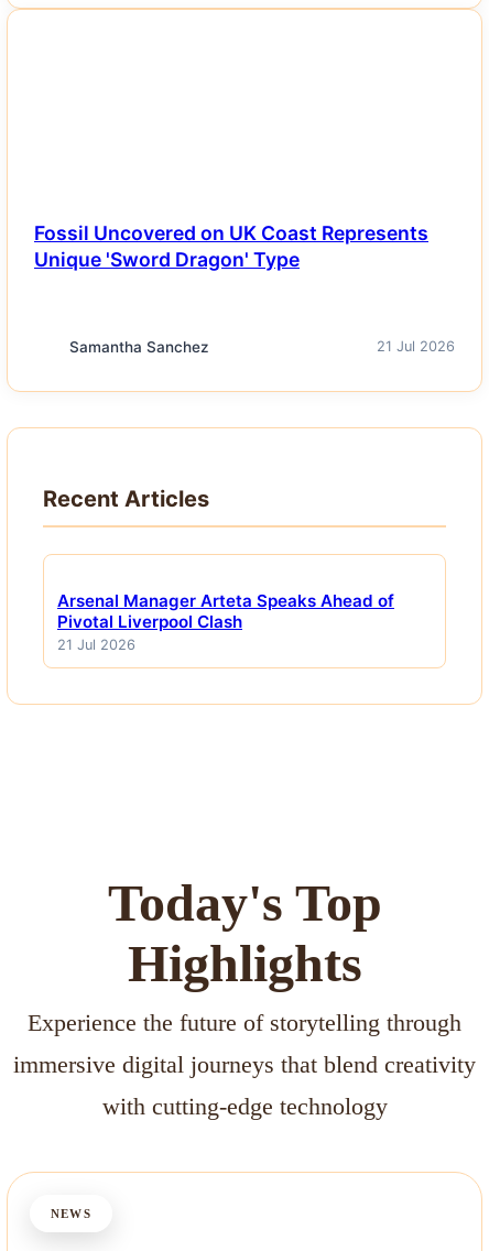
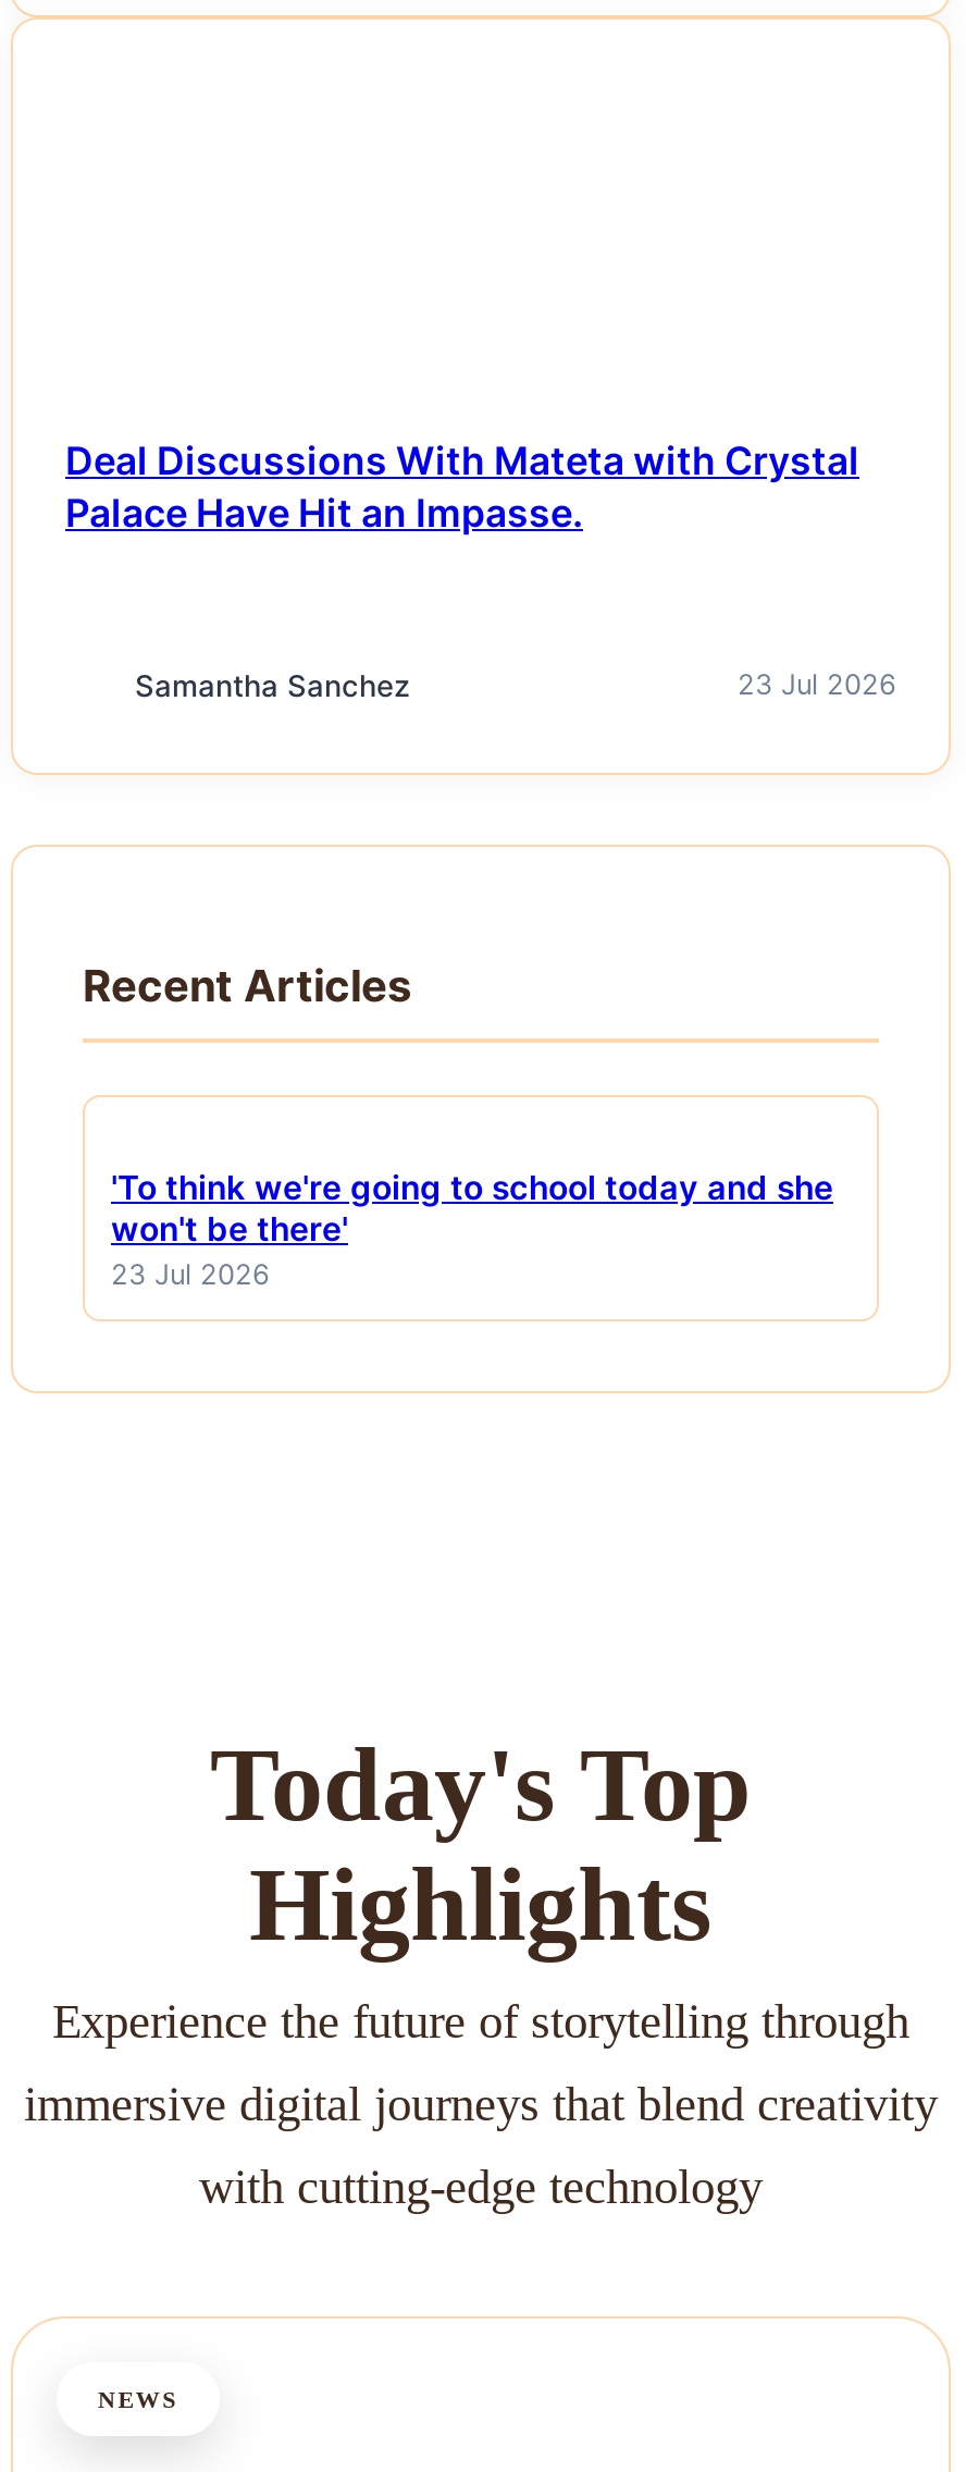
- Fossil Uncovered on UK Coast Represents
- Unique 'Sword Dragon' Type
+ Deal Discussions With Mateta with Crystal
+ Palace Have Hit an Impasse.

- 21 Jul 2026
+ 23 Jul 2026

- Arsenal Manager Arteta Speaks Ahead of
- Pivotal Liverpool Clash
- 21 Jul 2026
+ 'To think we're going to school today and she
+ won't be there'
+ 23 Jul 2026
